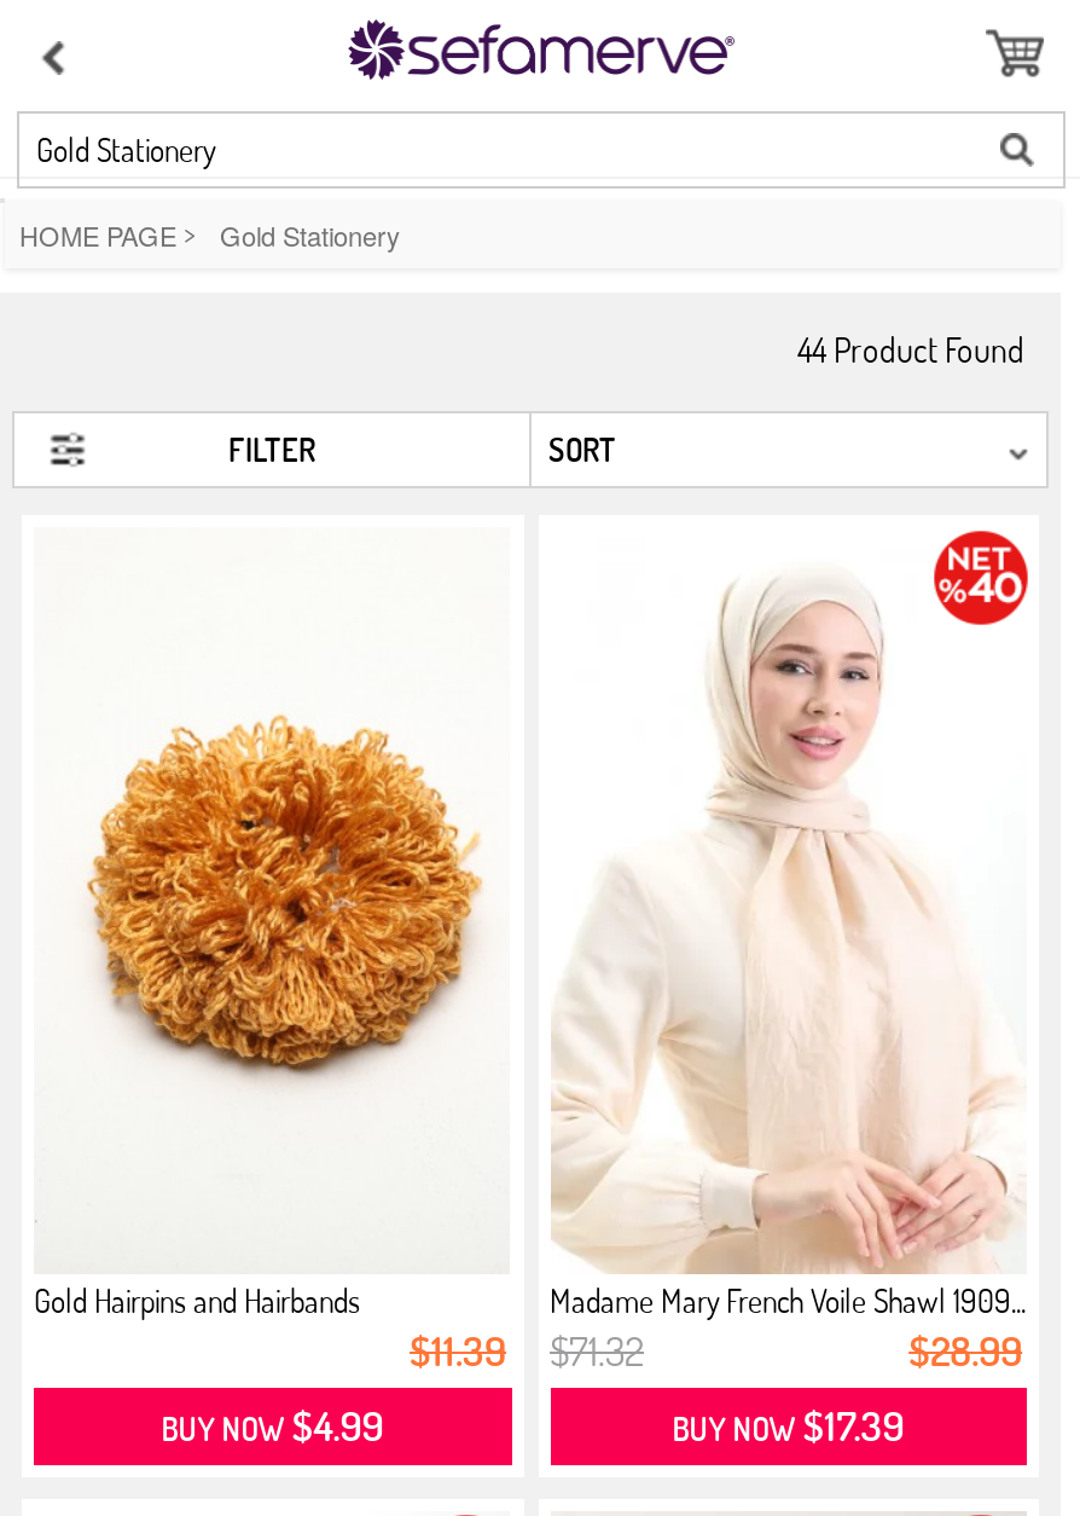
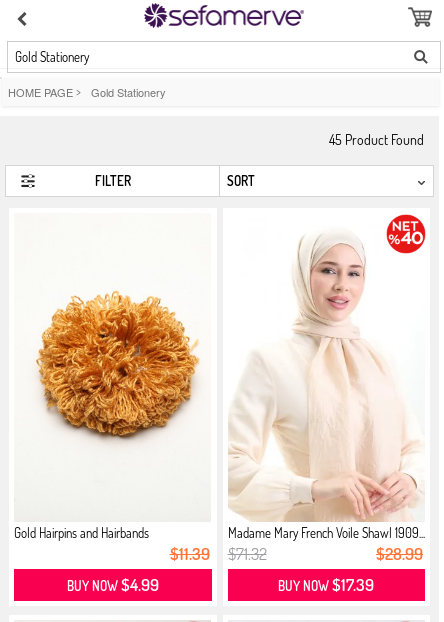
- 44 Product Found
+ 45 Product Found
